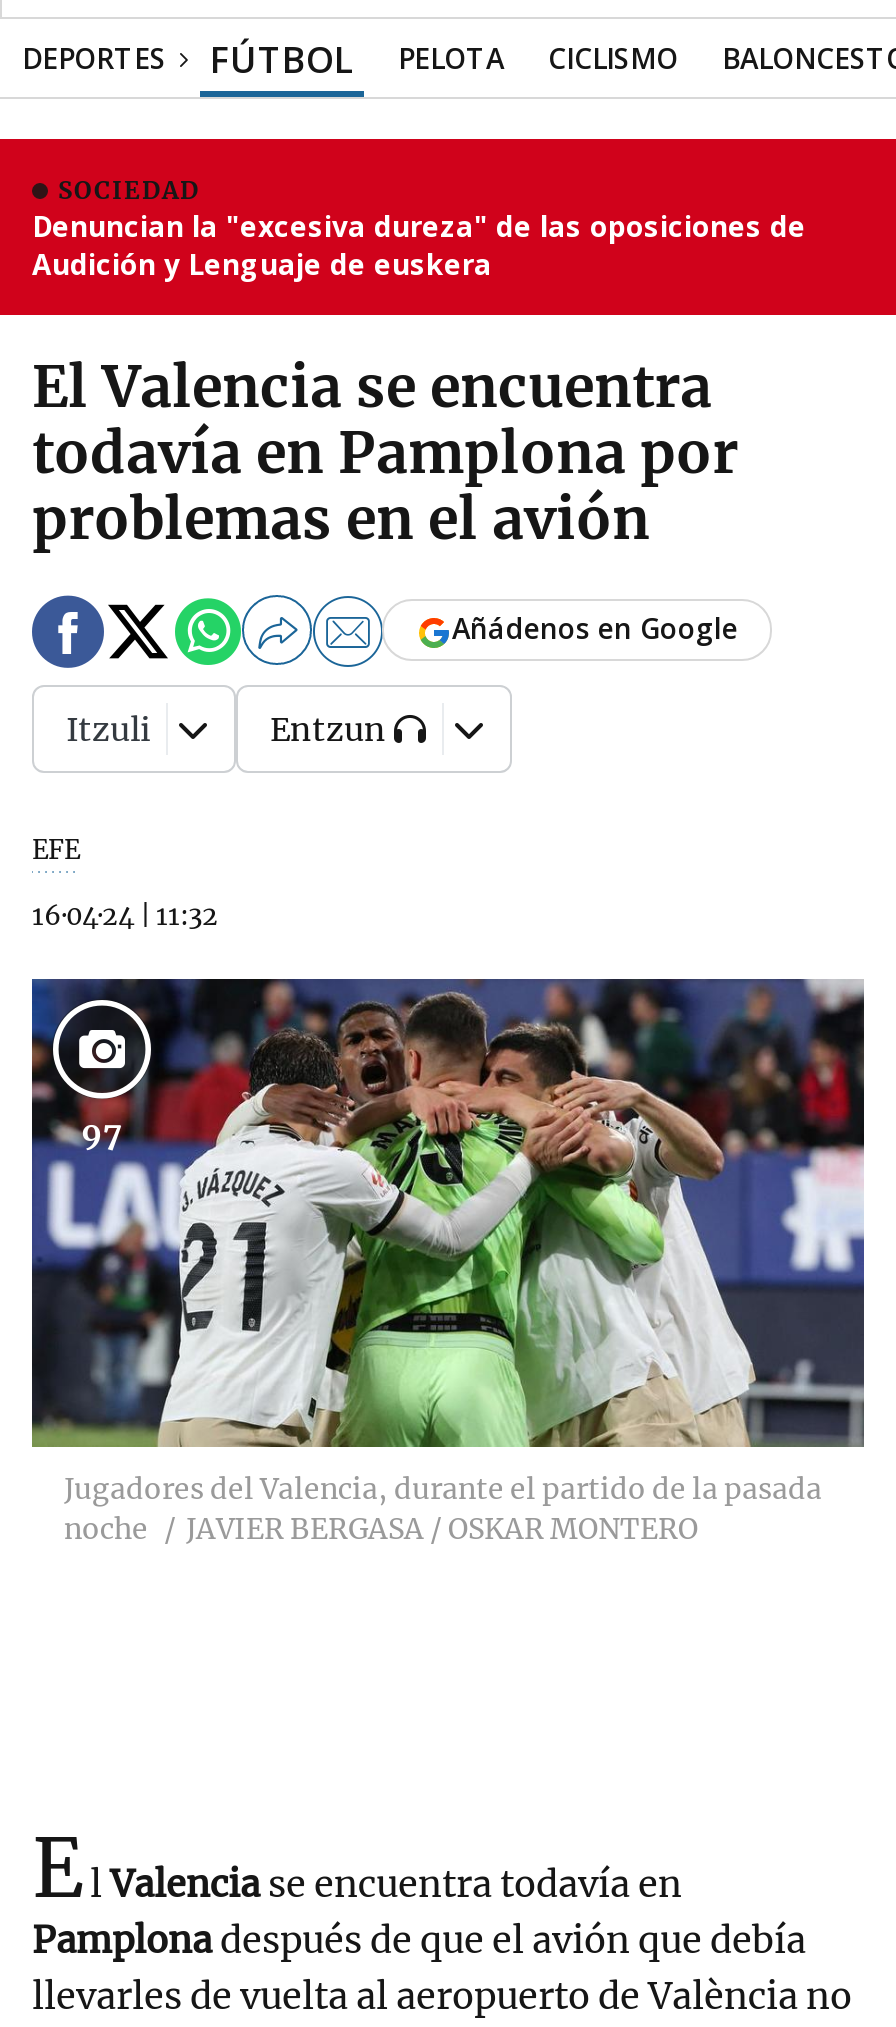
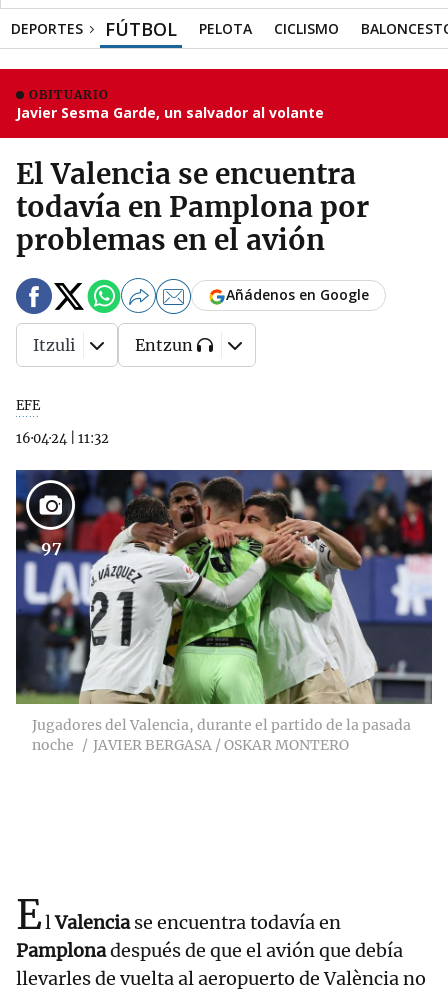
- SOCIEDAD
- Denuncian la "excesiva dureza" de las oposiciones de
- Audición y Lenguaje de euskera
+ OBITUARIO
+ Javier Sesma Garde, un salvador al volante
